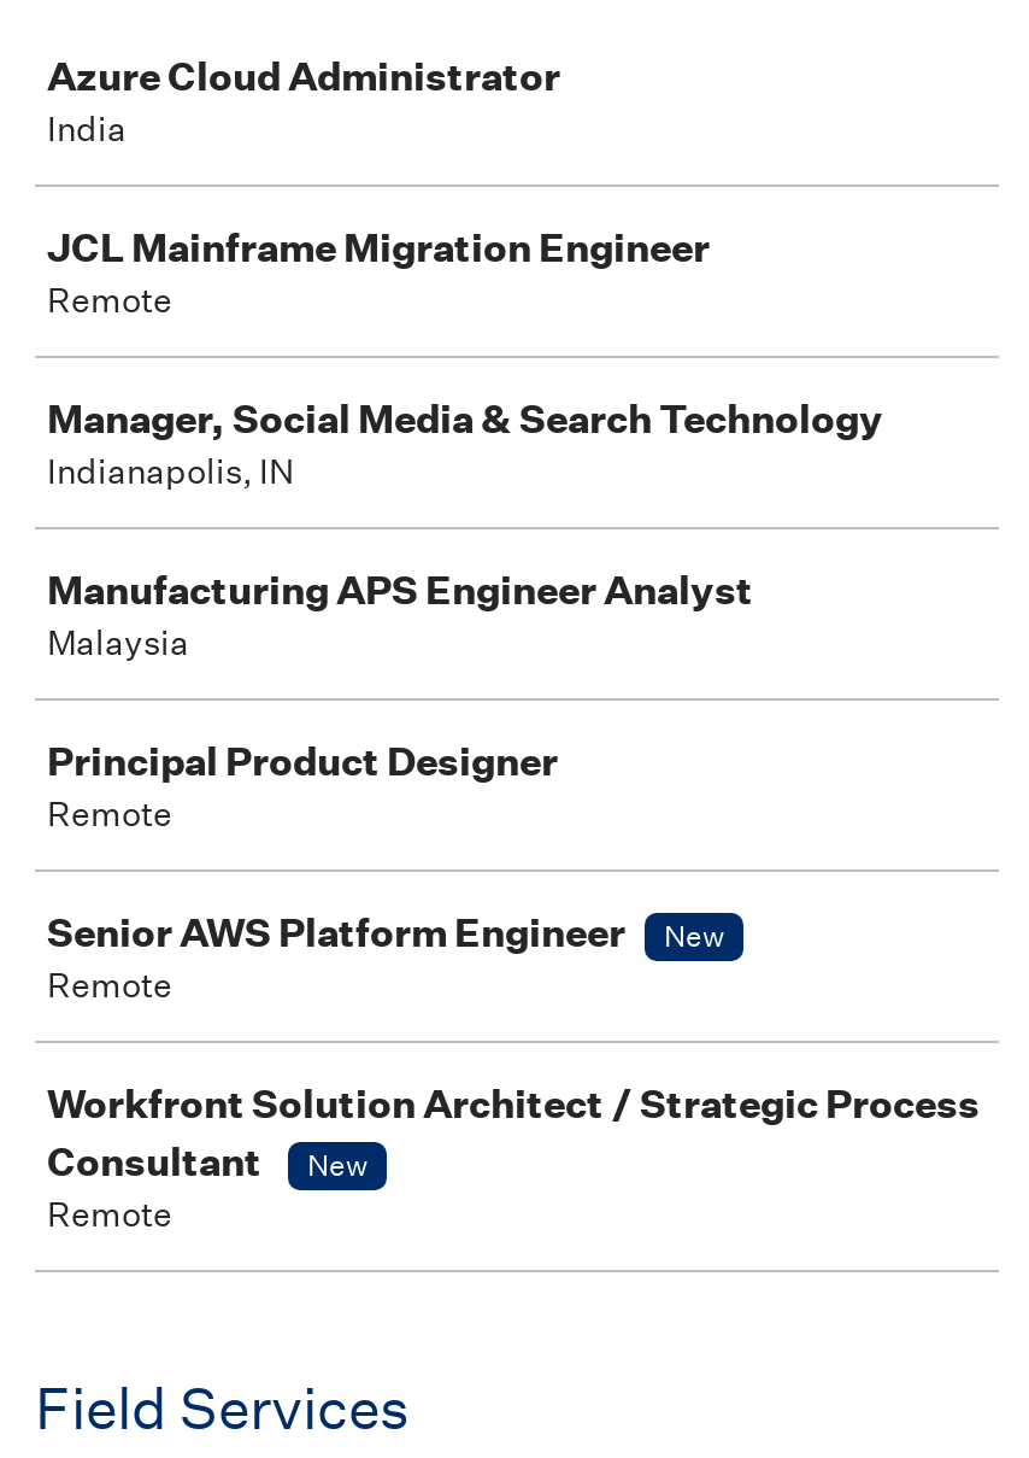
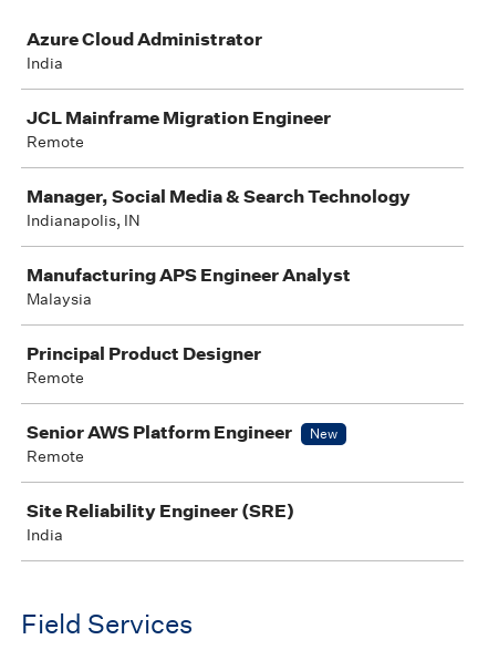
- Workfront Solution Architect / Strategic Process
- Consultant
- New
- Remote
+ Site Reliability Engineer (SRE)
+ India
